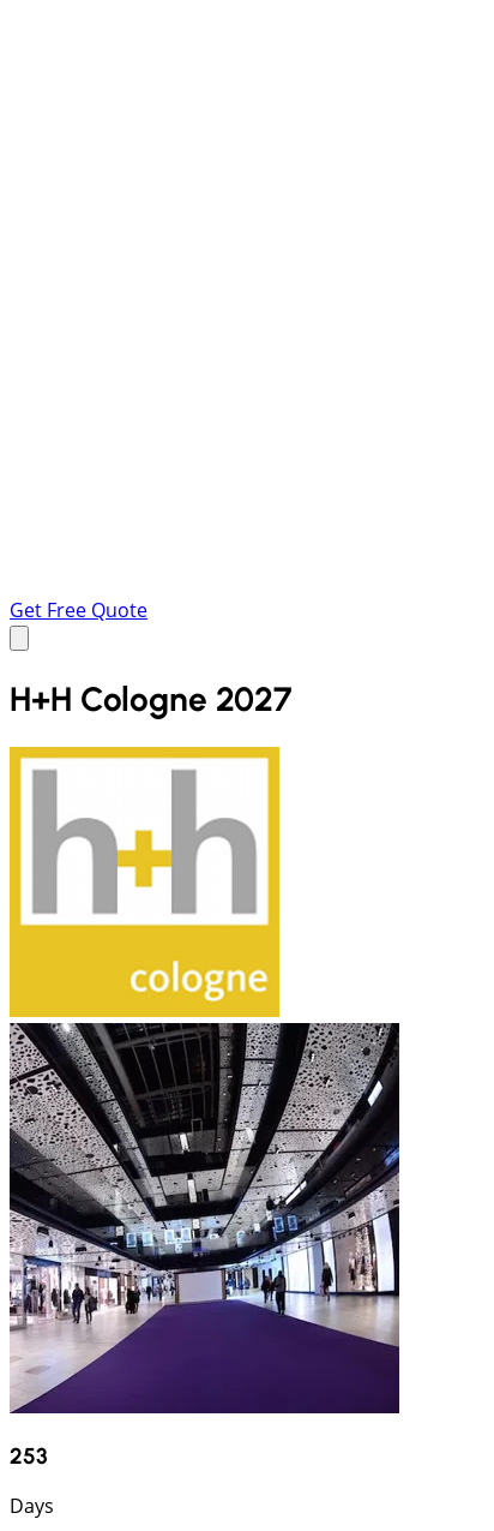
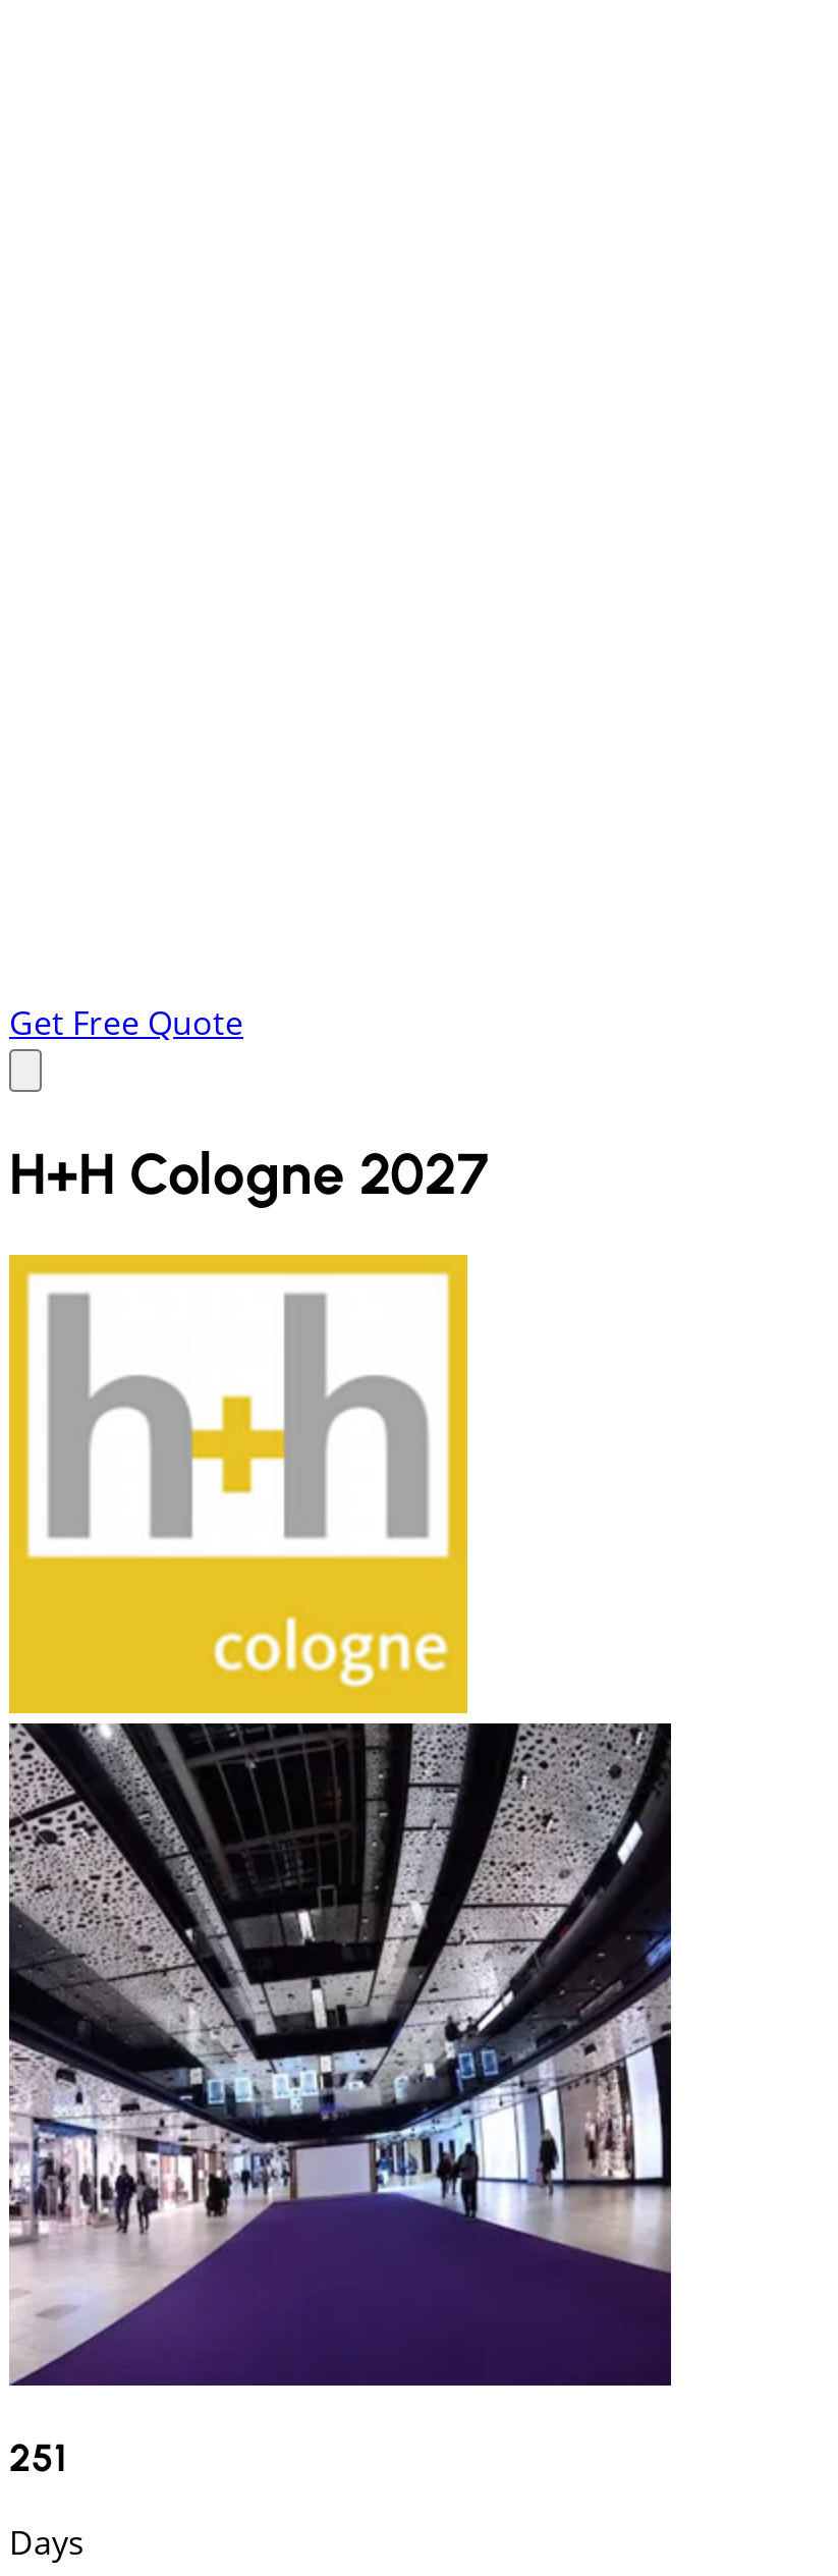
- 253
+ 251
